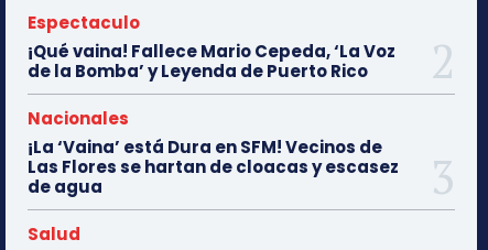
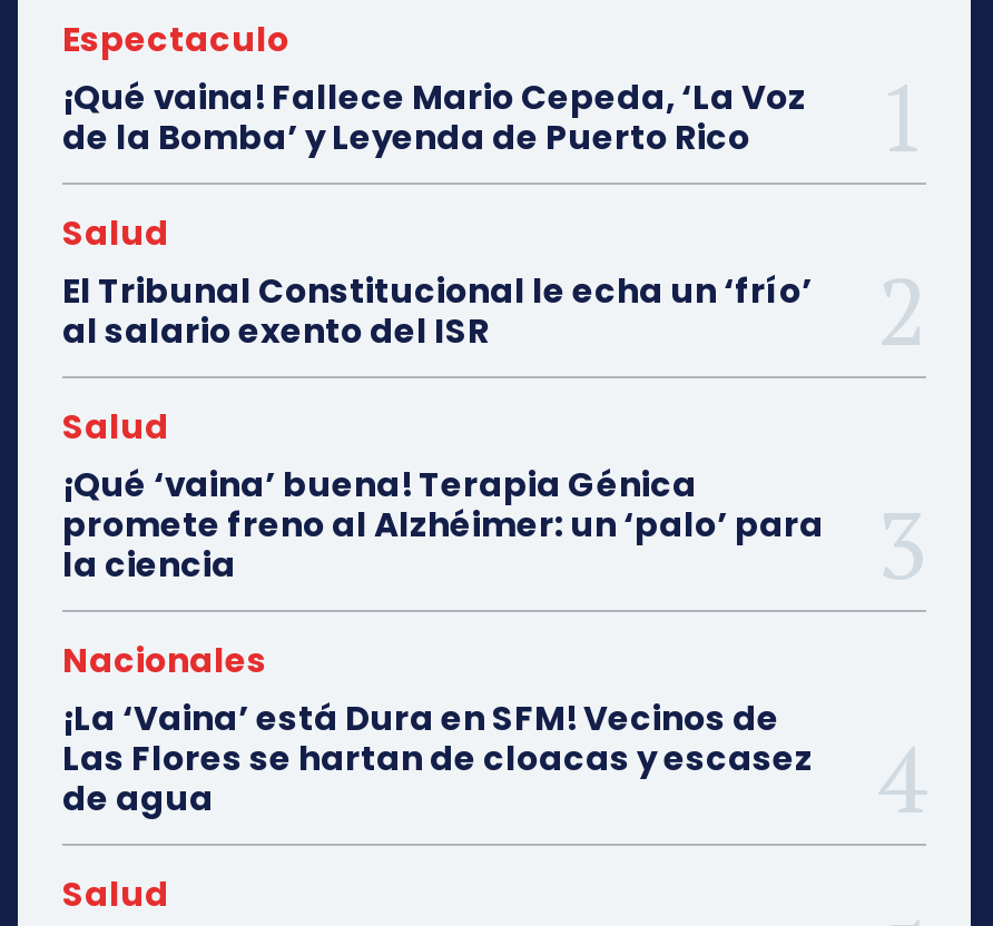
+ Salud
+ El Tribunal Constitucional le echa un ‘frío’
+ al salario exento del ISR
+ Salud
+ ¡Qué ‘vaina’ buena! Terapia Génica
+ promete freno al Alzhéimer: un ‘palo’ para
+ la ciencia
